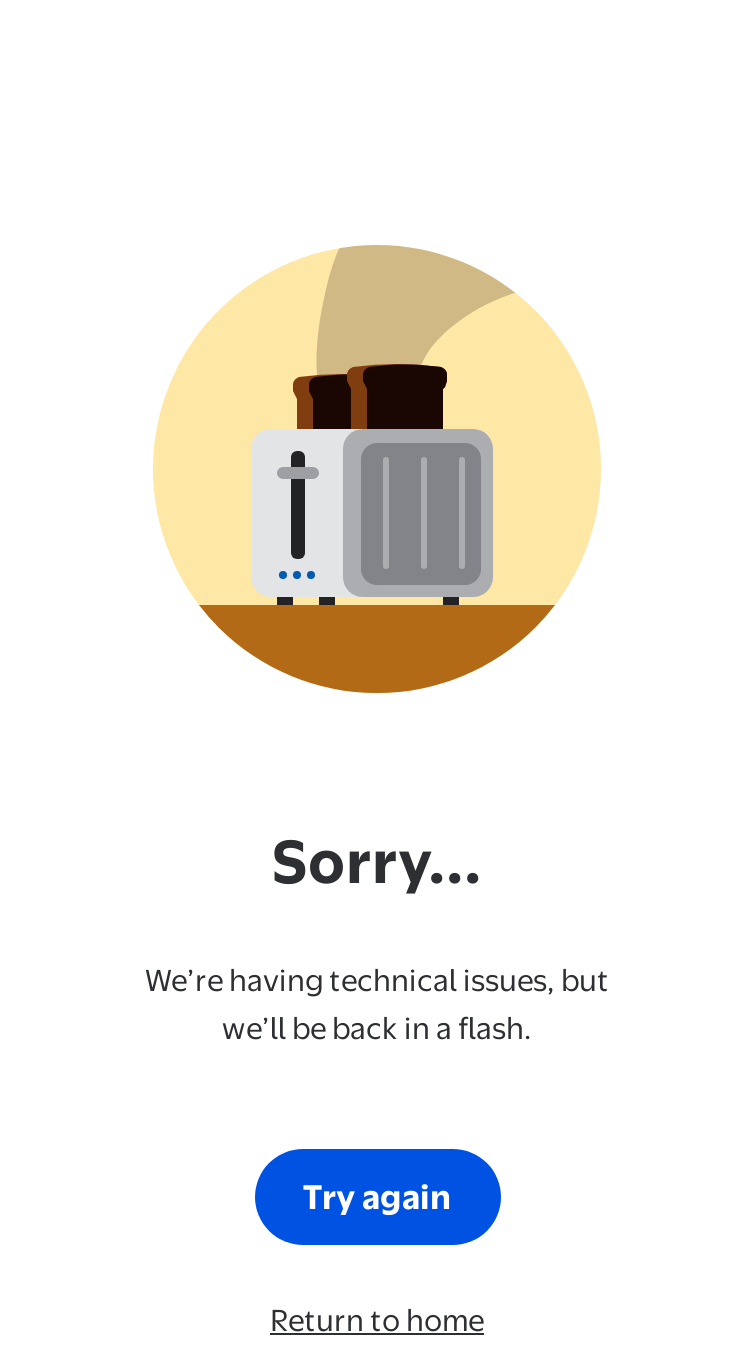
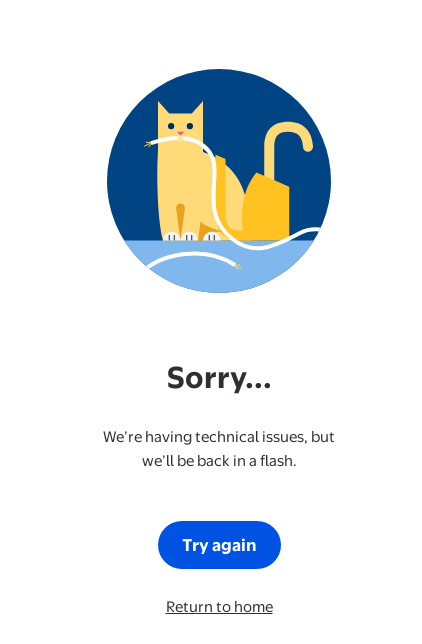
- [image]
+ [image]
